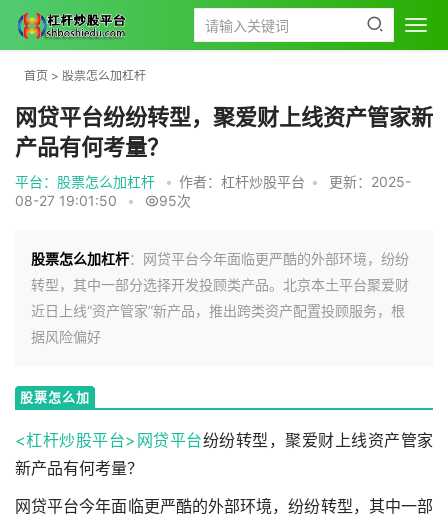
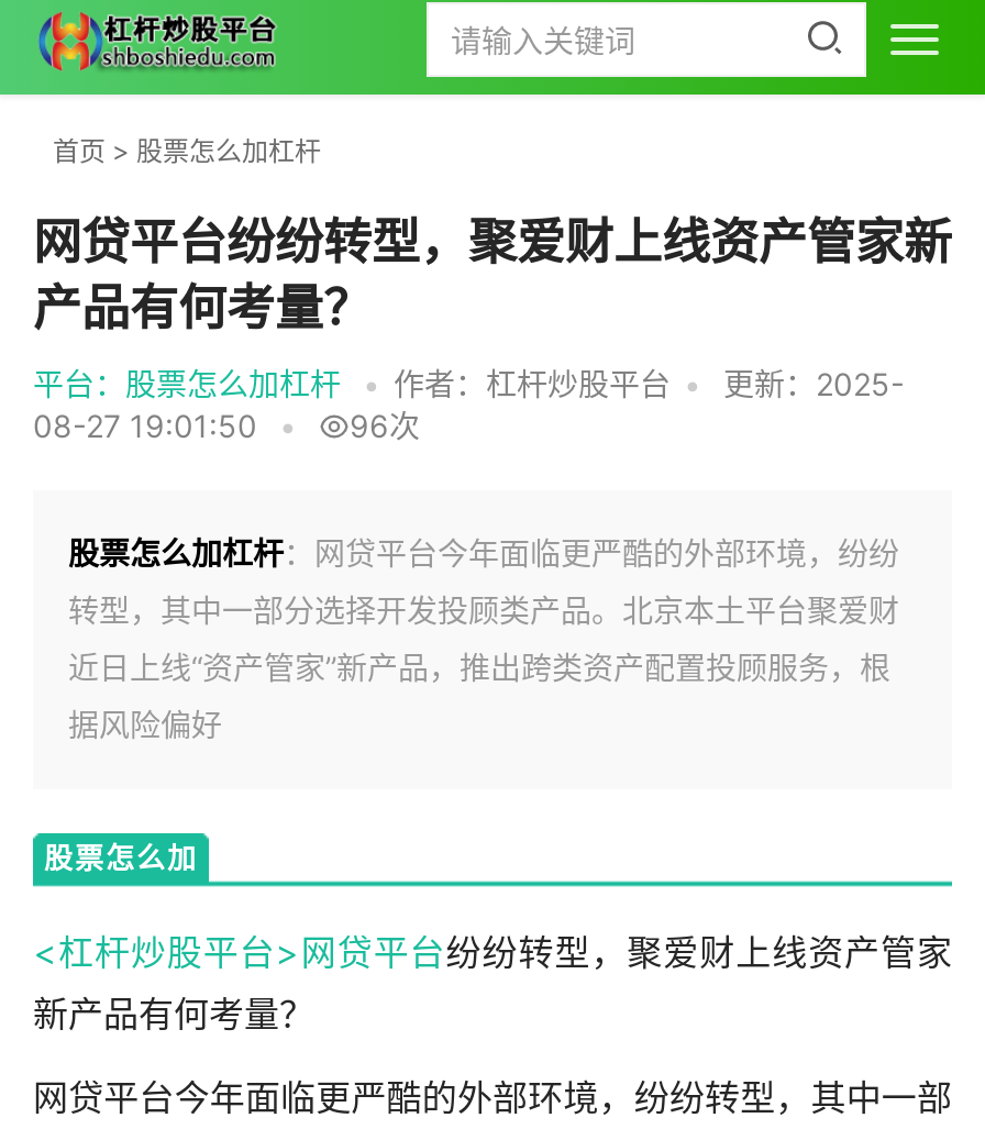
- 08-27 19:01:50 • 95次
+ 08-27 19:01:50 • 96次
